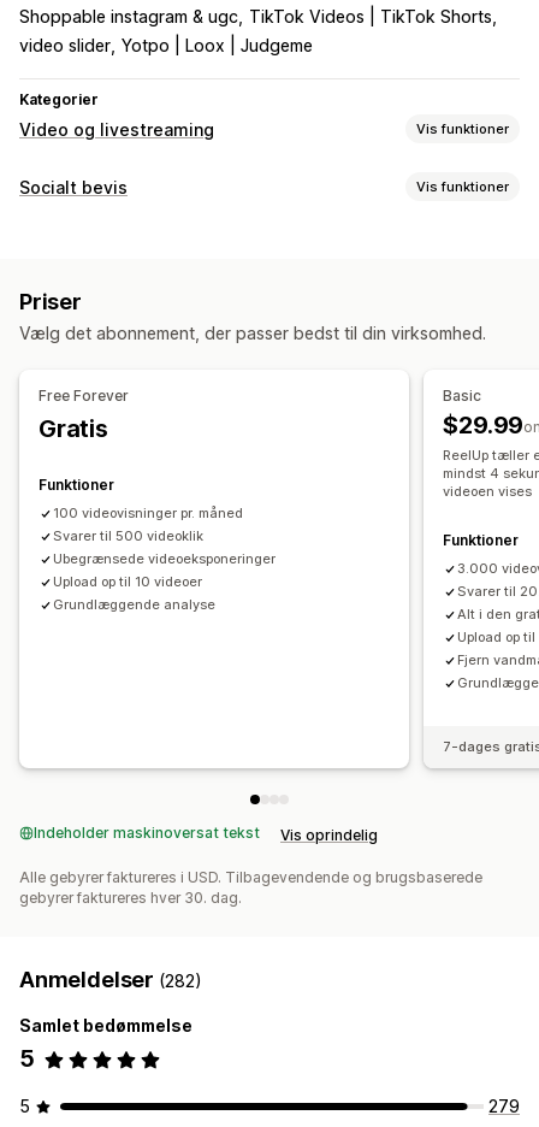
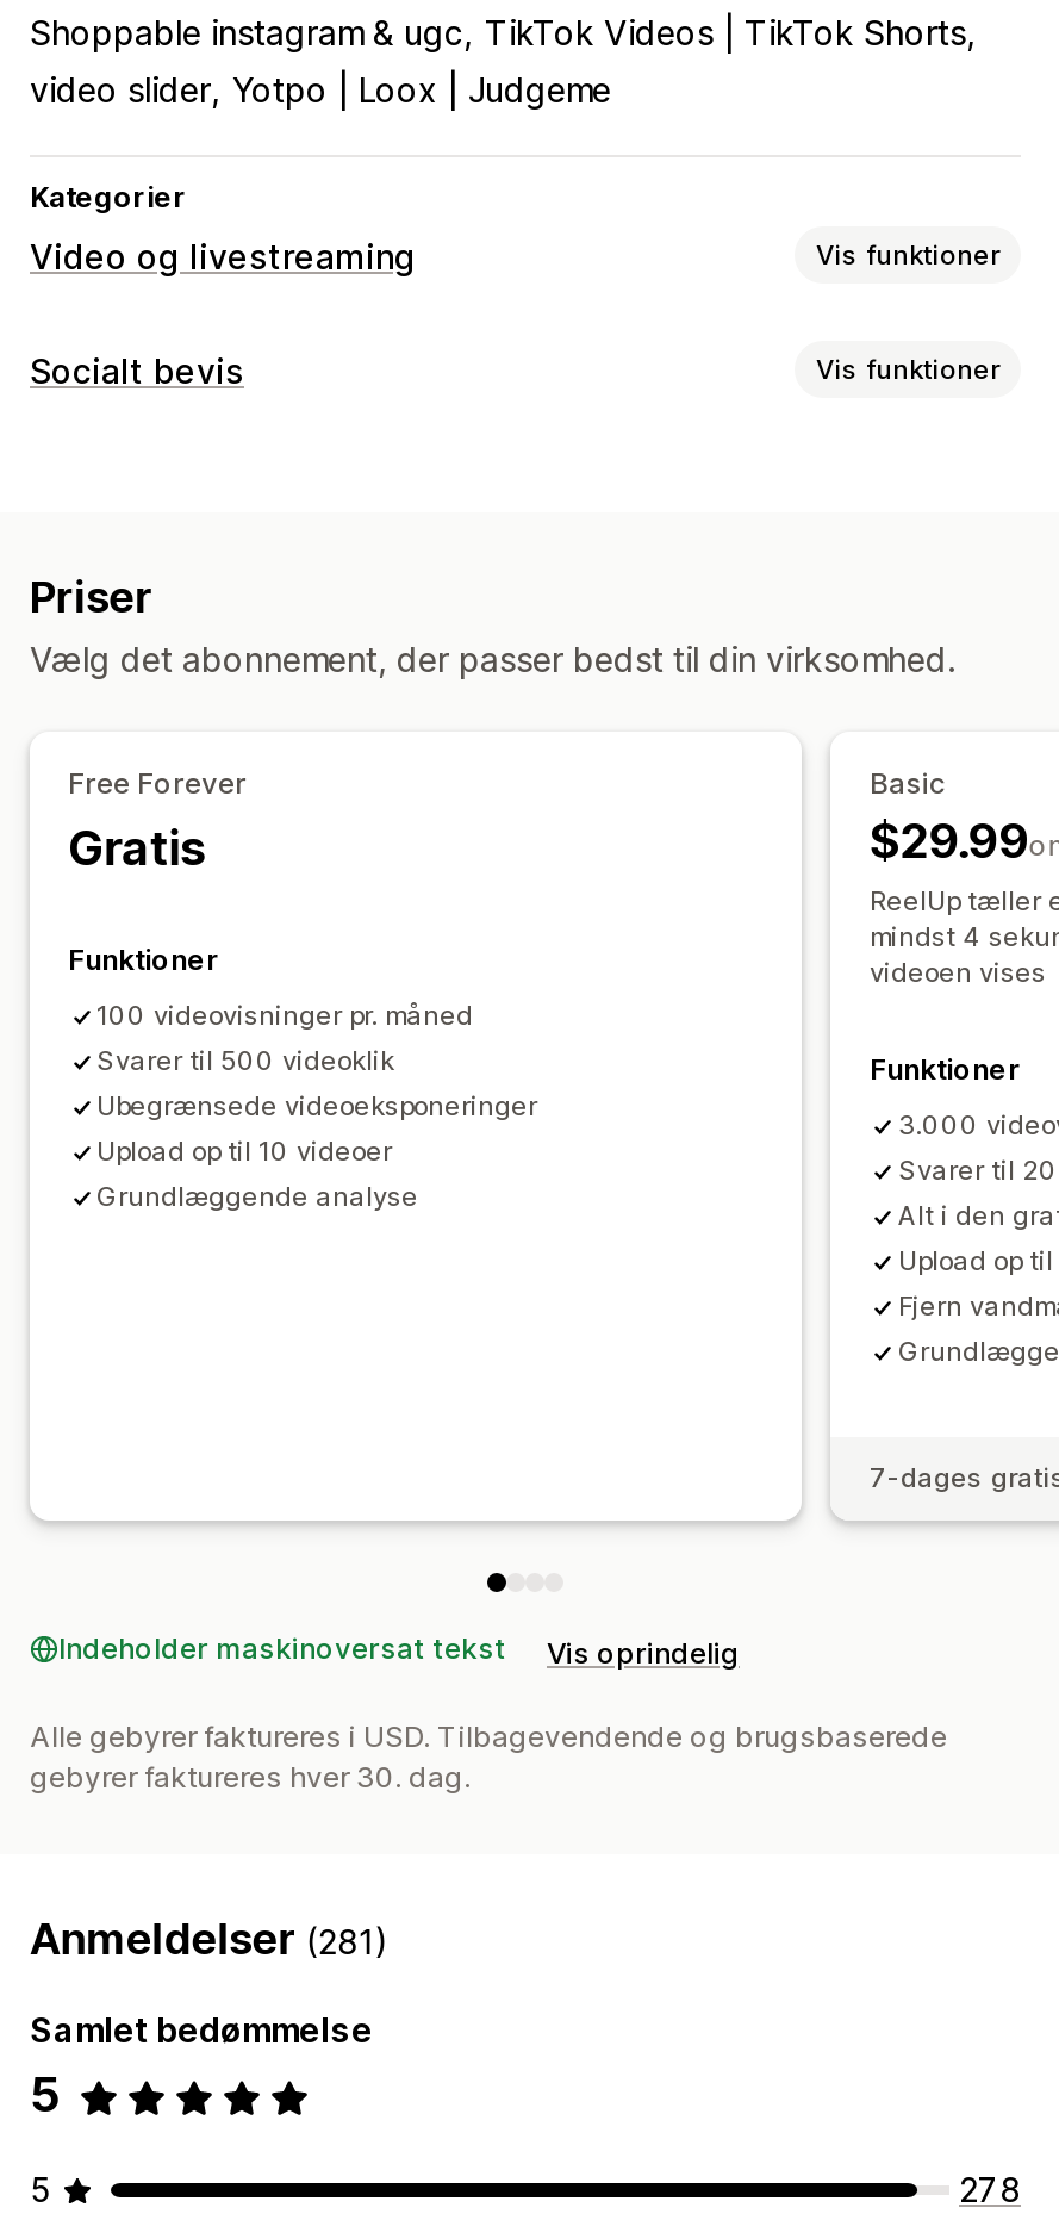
- Anmeldelser (282)
+ Anmeldelser (281)

- 279
+ 278
